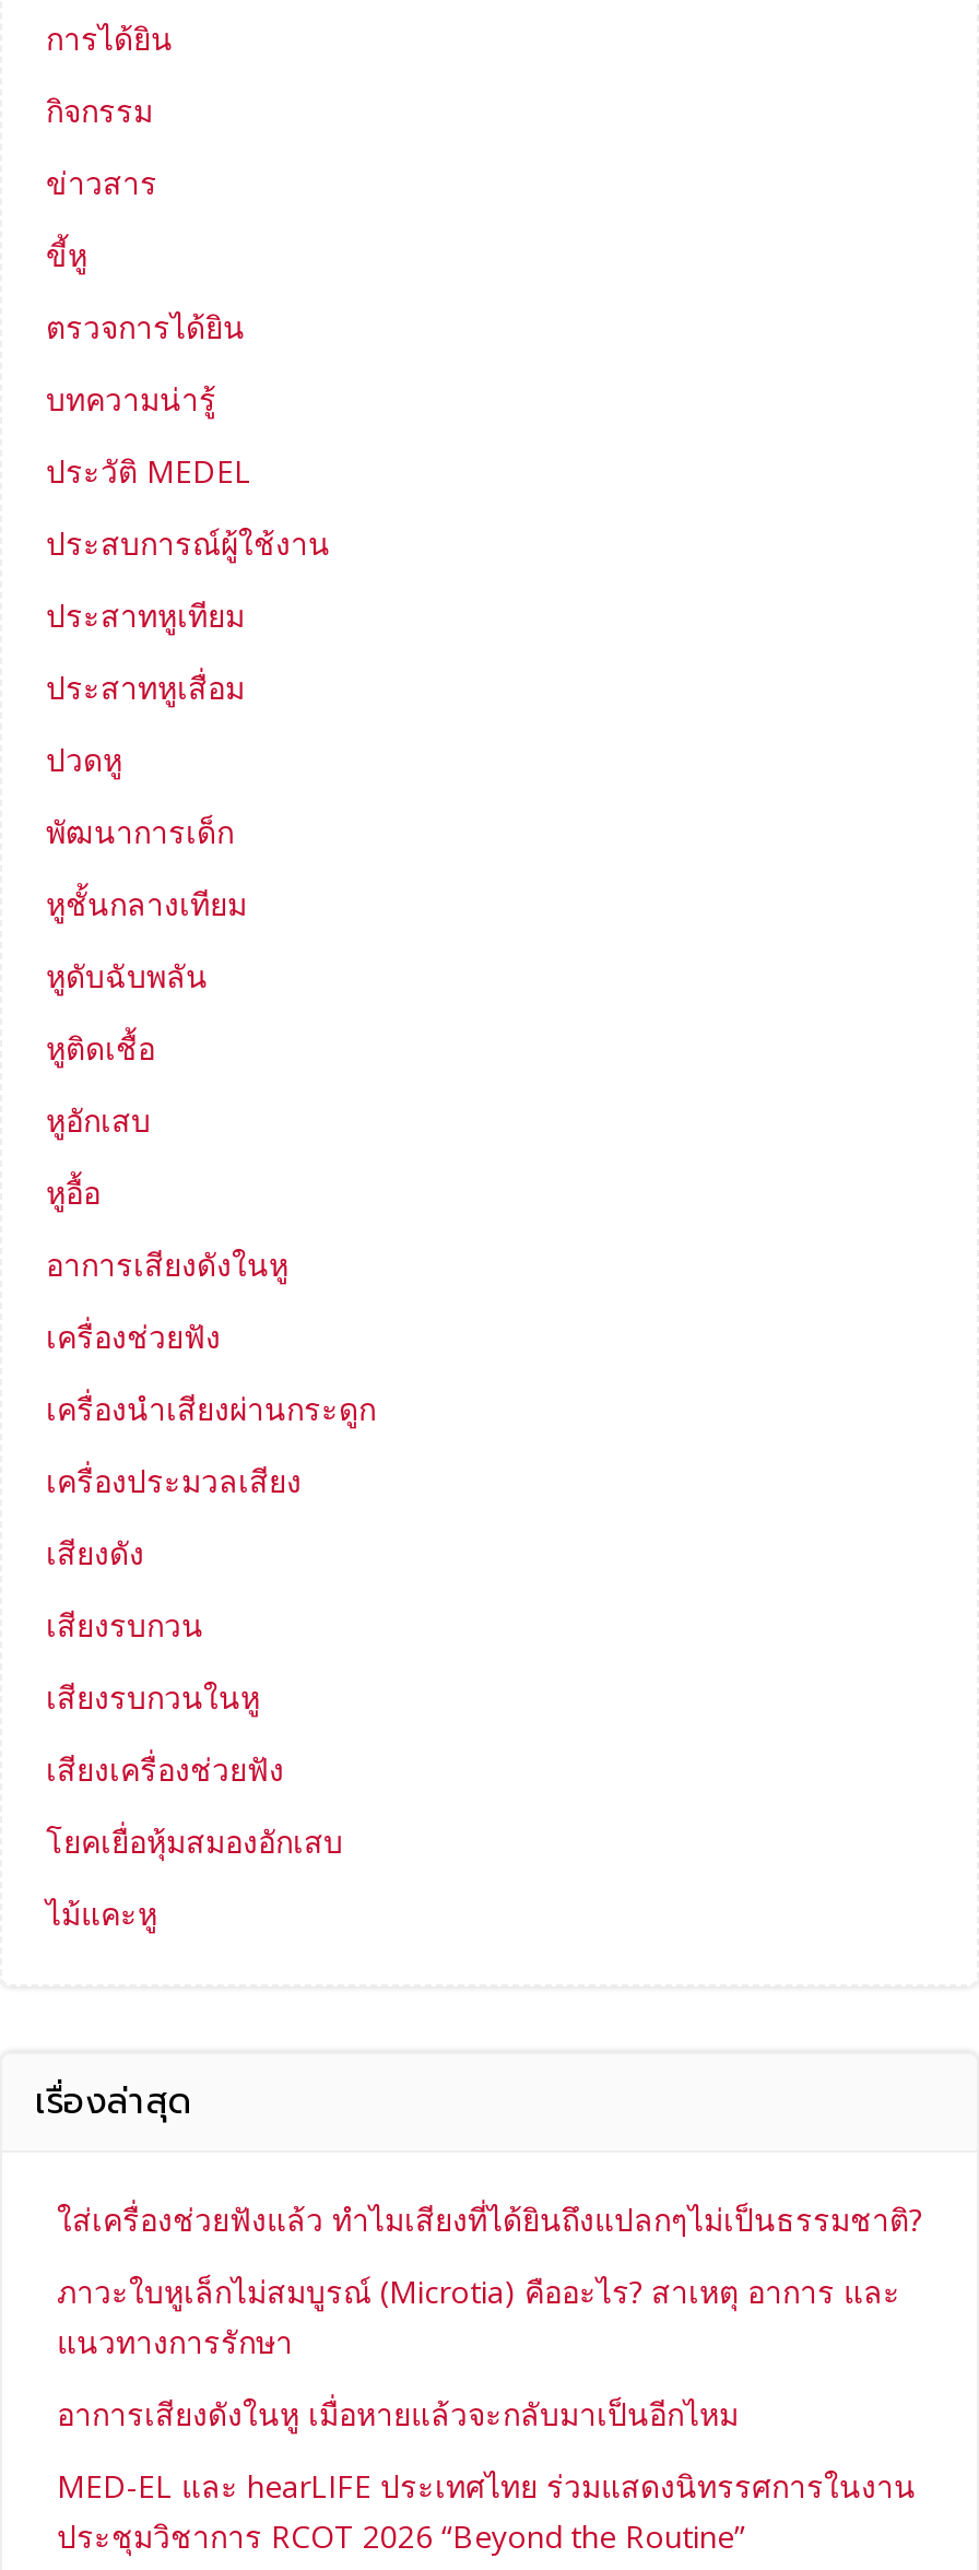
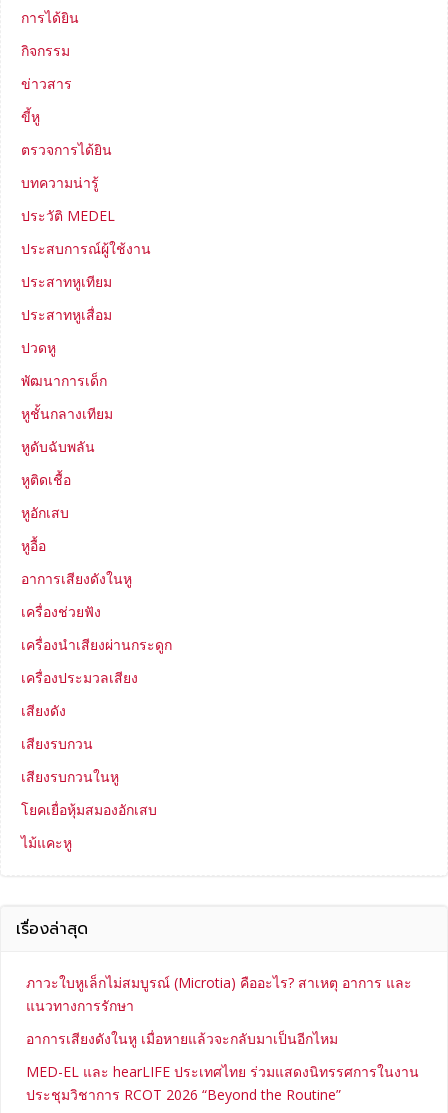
- เสียงเครื่องช่วยฟัง

- ใส่เครื่องช่วยฟังแล้ว ทำไมเสียงที่ได้ยินถึงแปลกๆไม่เป็นธรรมชาติ?
